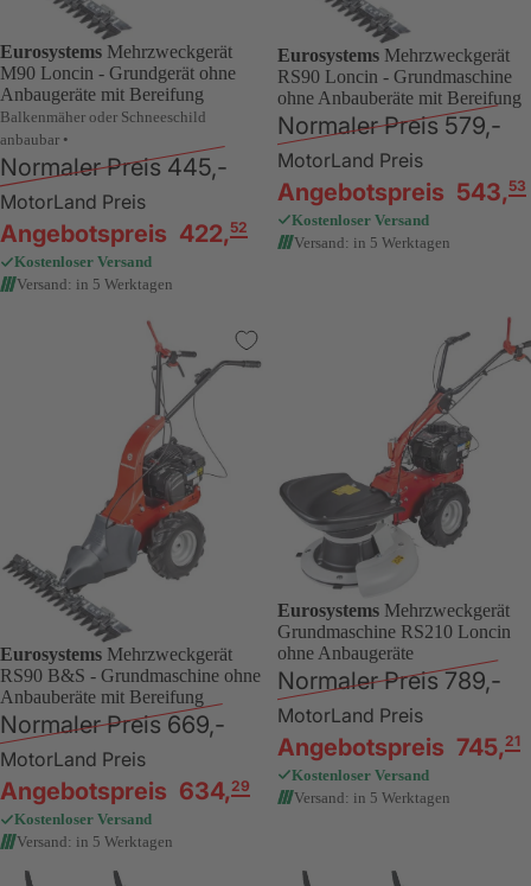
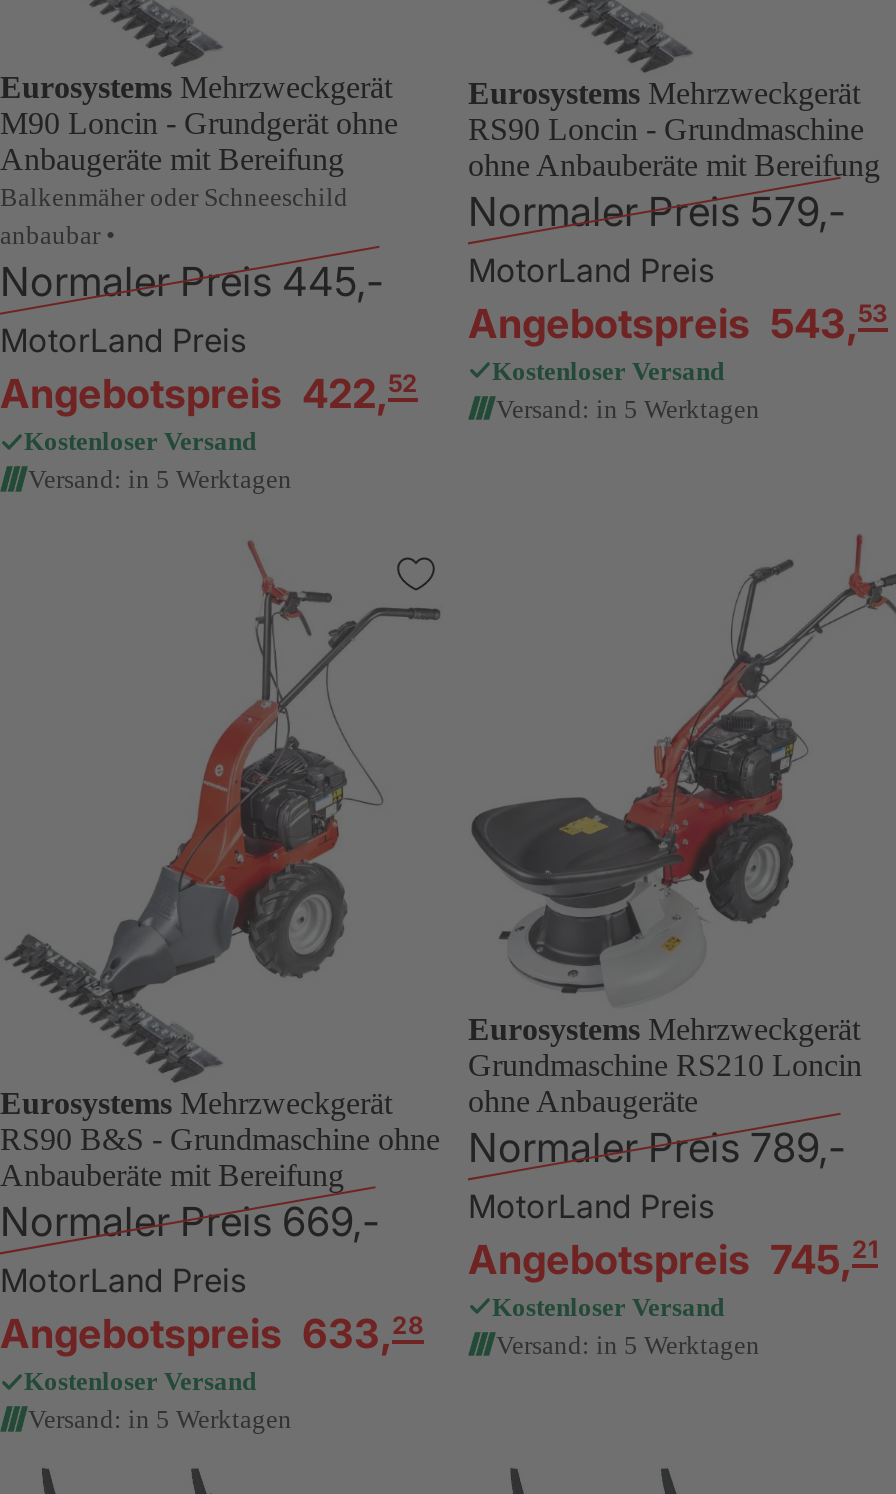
- Angebotspreis 634,29
+ Angebotspreis 633,28
